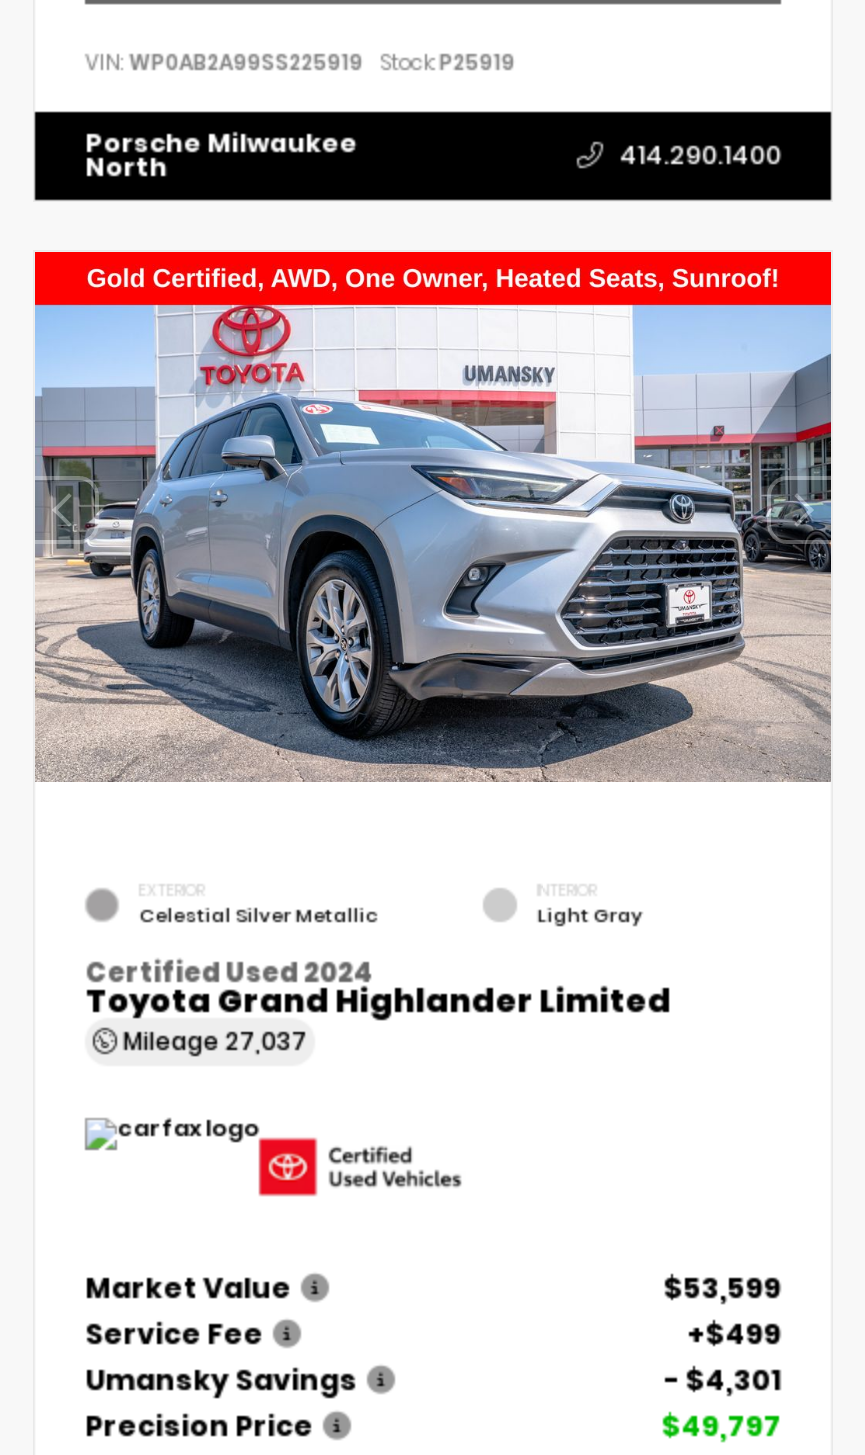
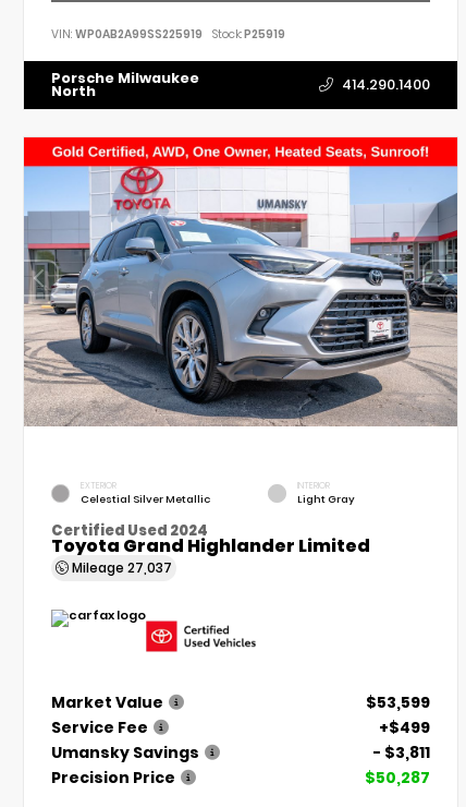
- - $4,301
+ - $3,811

- $49,797
+ $50,287
